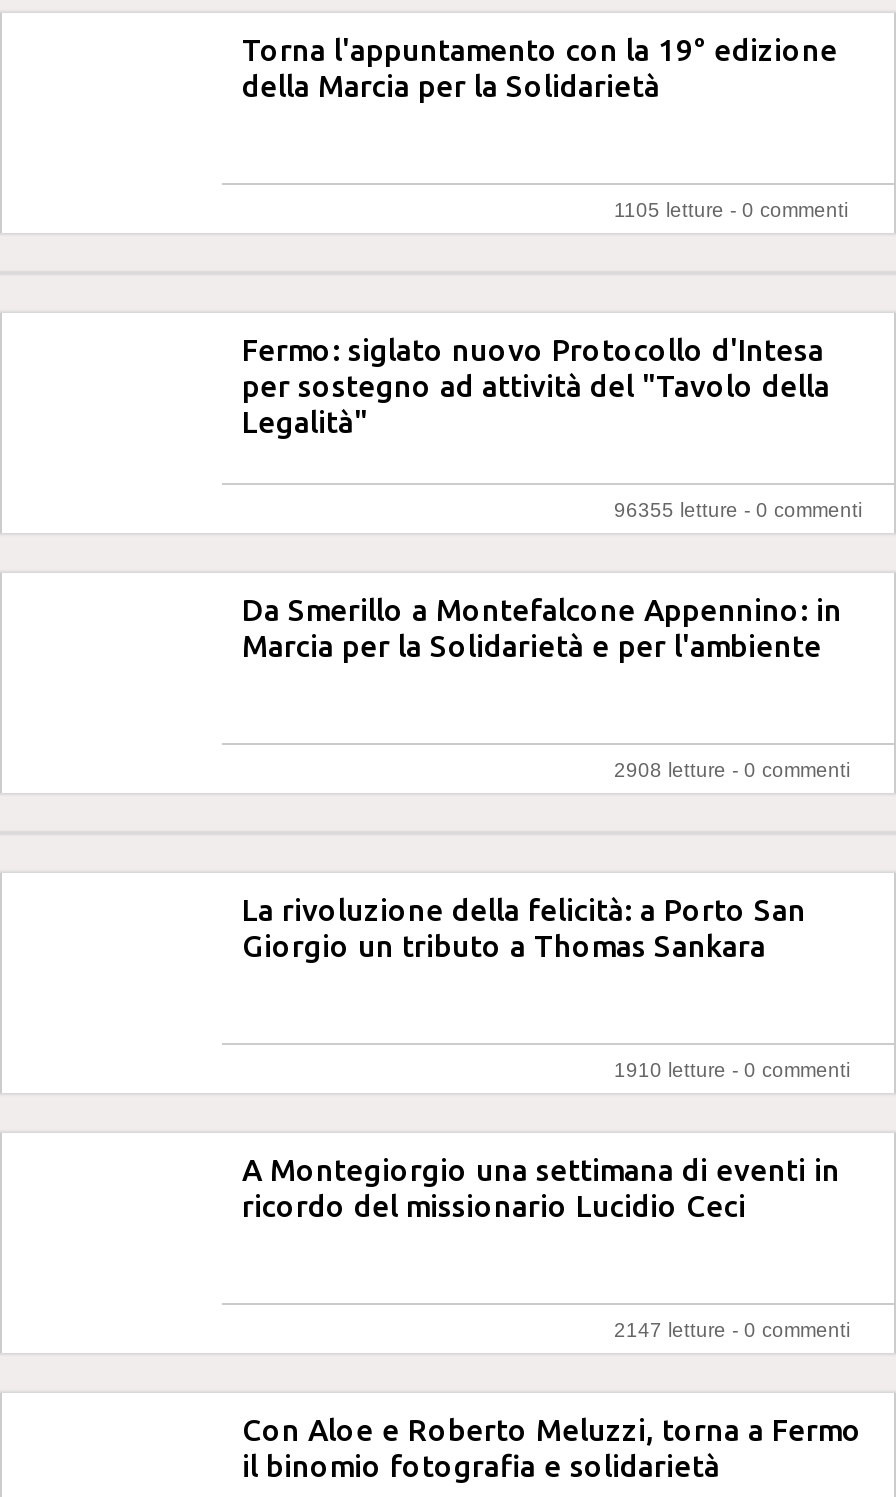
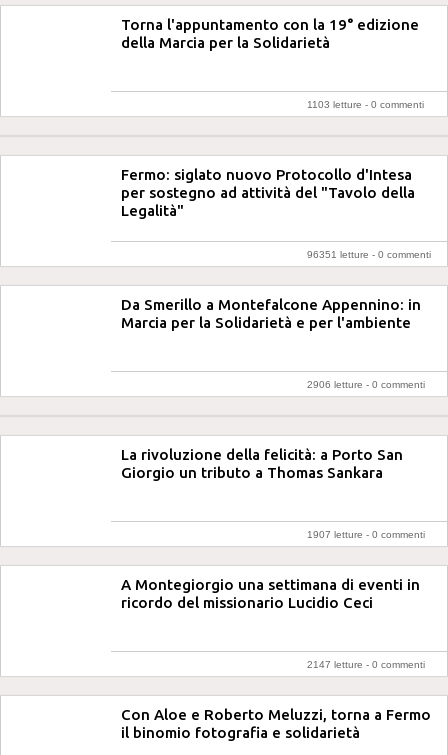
- 1105 letture - 0 commenti
+ 1103 letture - 0 commenti

- 96355 letture - 0 commenti
+ 96351 letture - 0 commenti

- 2908 letture - 0 commenti
+ 2906 letture - 0 commenti

- 1910 letture - 0 commenti
+ 1907 letture - 0 commenti
